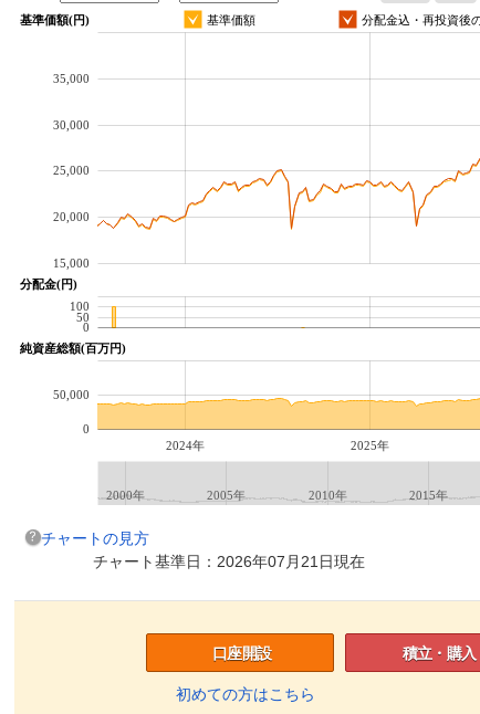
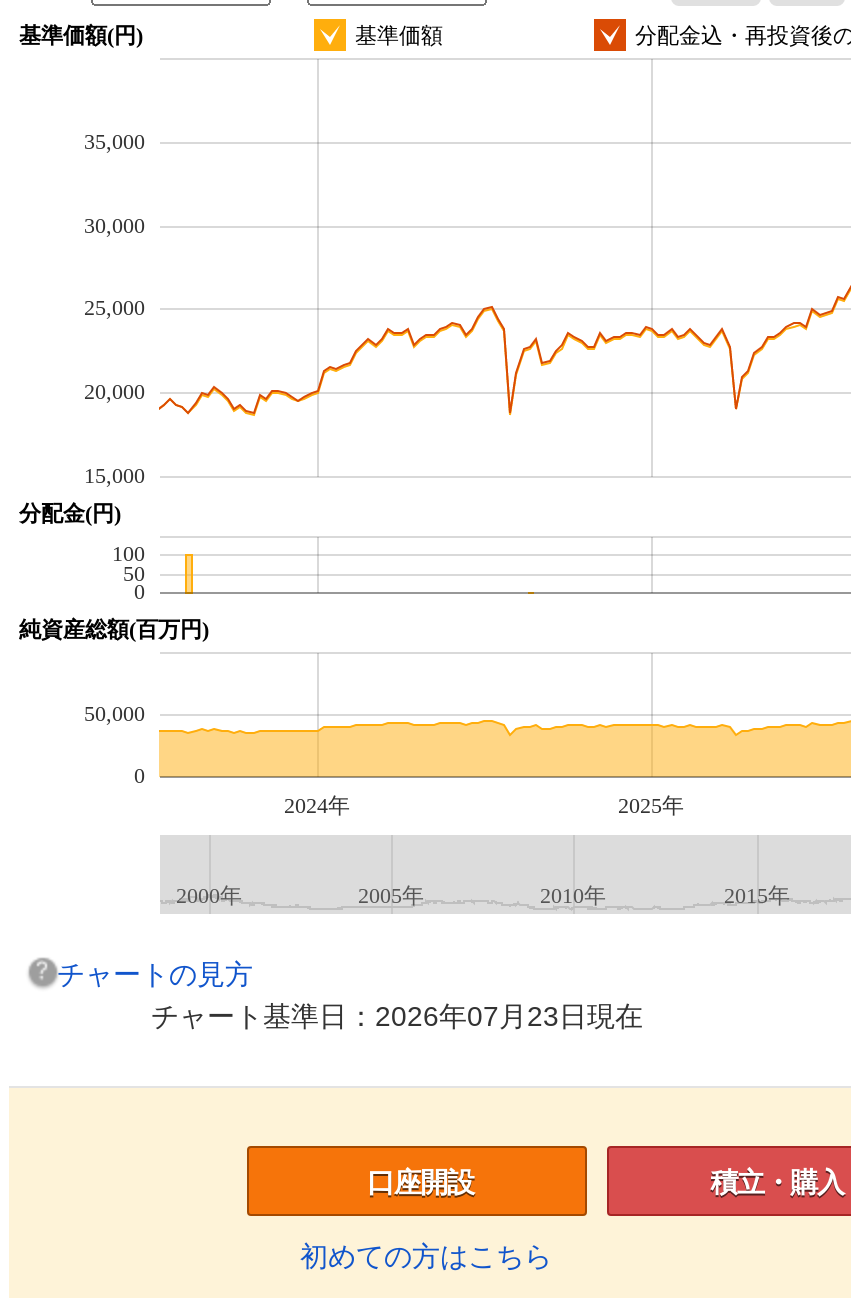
- チャート基準日：2026年07月21日現在
+ チャート基準日：2026年07月23日現在
